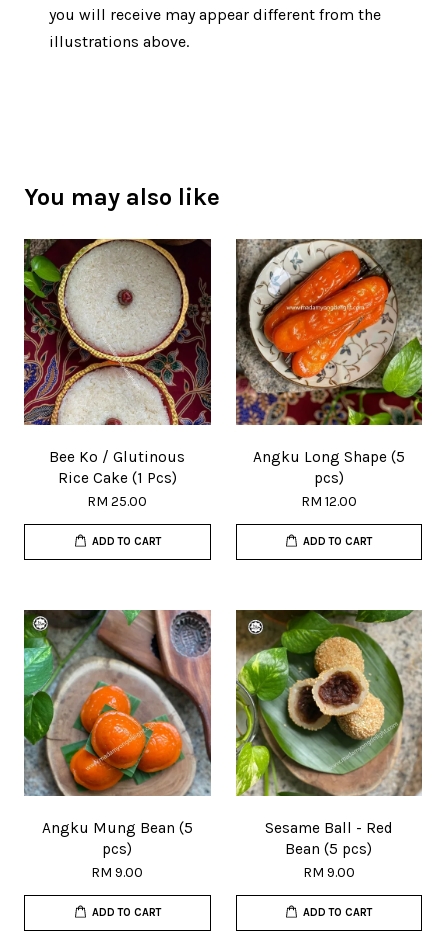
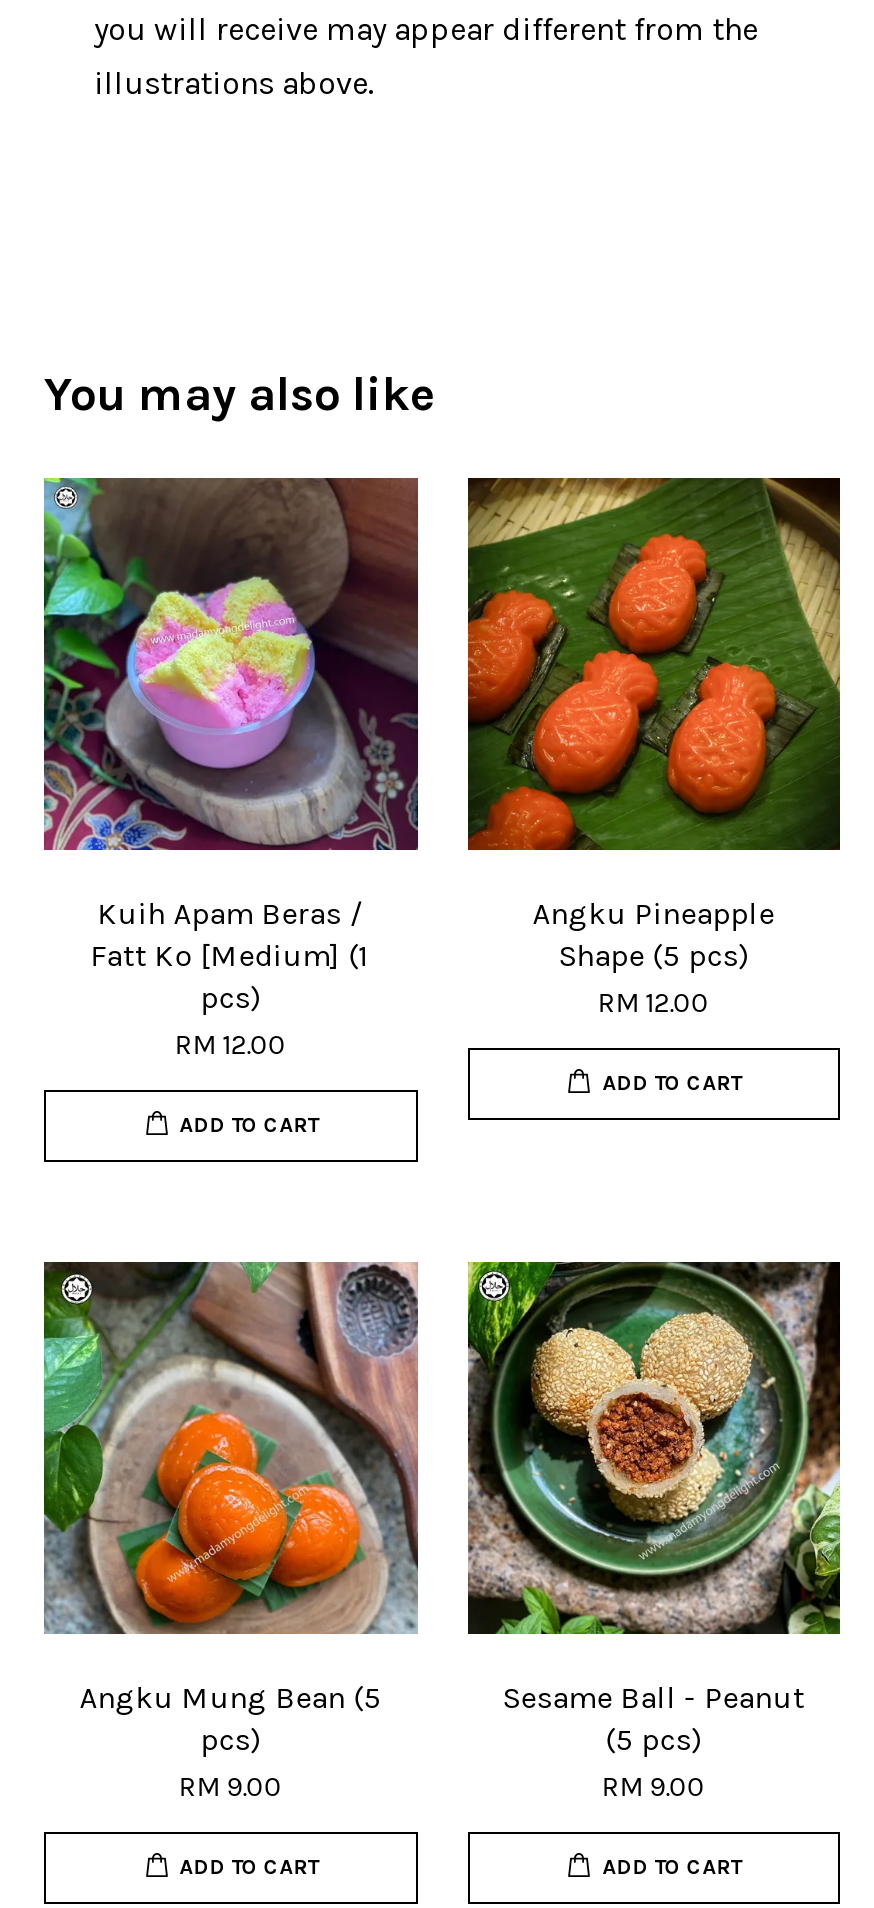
- [image]
- Bee Ko / Glutinous
- Rice Cake (1 Pcs)
- RM 25.00
+ [image]
+ Kuih Apam Beras /
+ Fatt Ko [Medium] (1
+ pcs)
+ RM 12.00

- [image]
- Angku Long Shape (5
- pcs)
+ [image]
+ Angku Pineapple
+ Shape (5 pcs)

- [image]
- Sesame Ball - Red
- Bean (5 pcs)
+ [image]
+ Sesame Ball - Peanut
+ (5 pcs)
